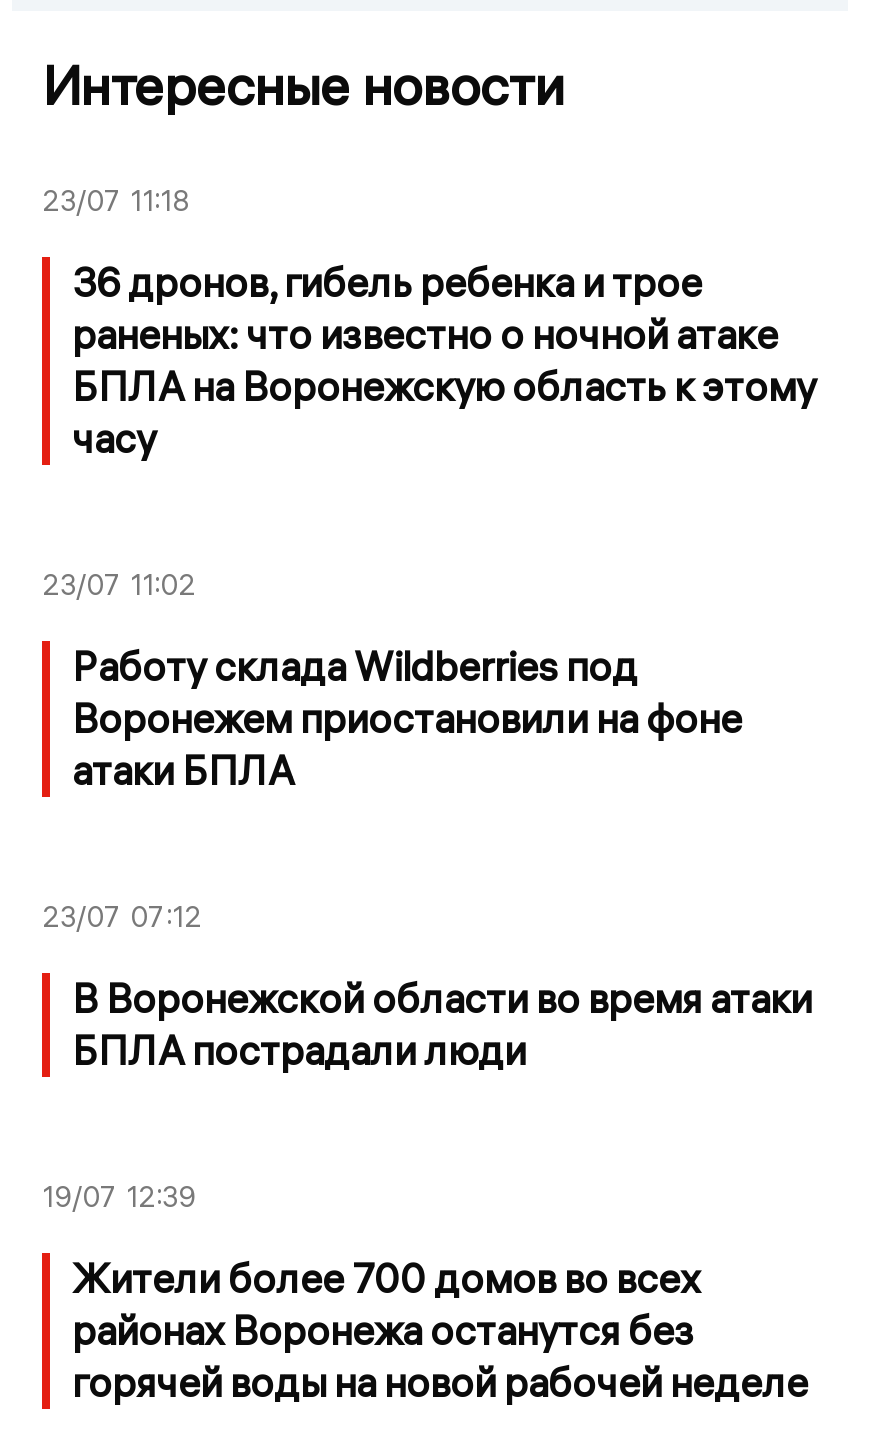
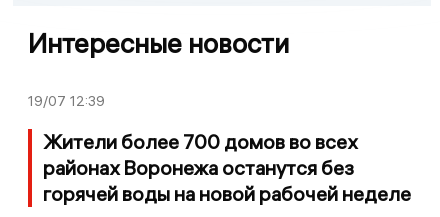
- 23/07 11:18
- 36 дронов, гибель ребенка и трое
- раненых: что известно о ночной атаке
- БПЛА на Воронежскую область к этому
- часу
- 23/07 11:02
- Работу склада Wildberries под
- Воронежем приостановили на фоне
- атаки БПЛА
- 23/07 07:12
- В Воронежской области во время атаки
- БПЛА пострадали люди
